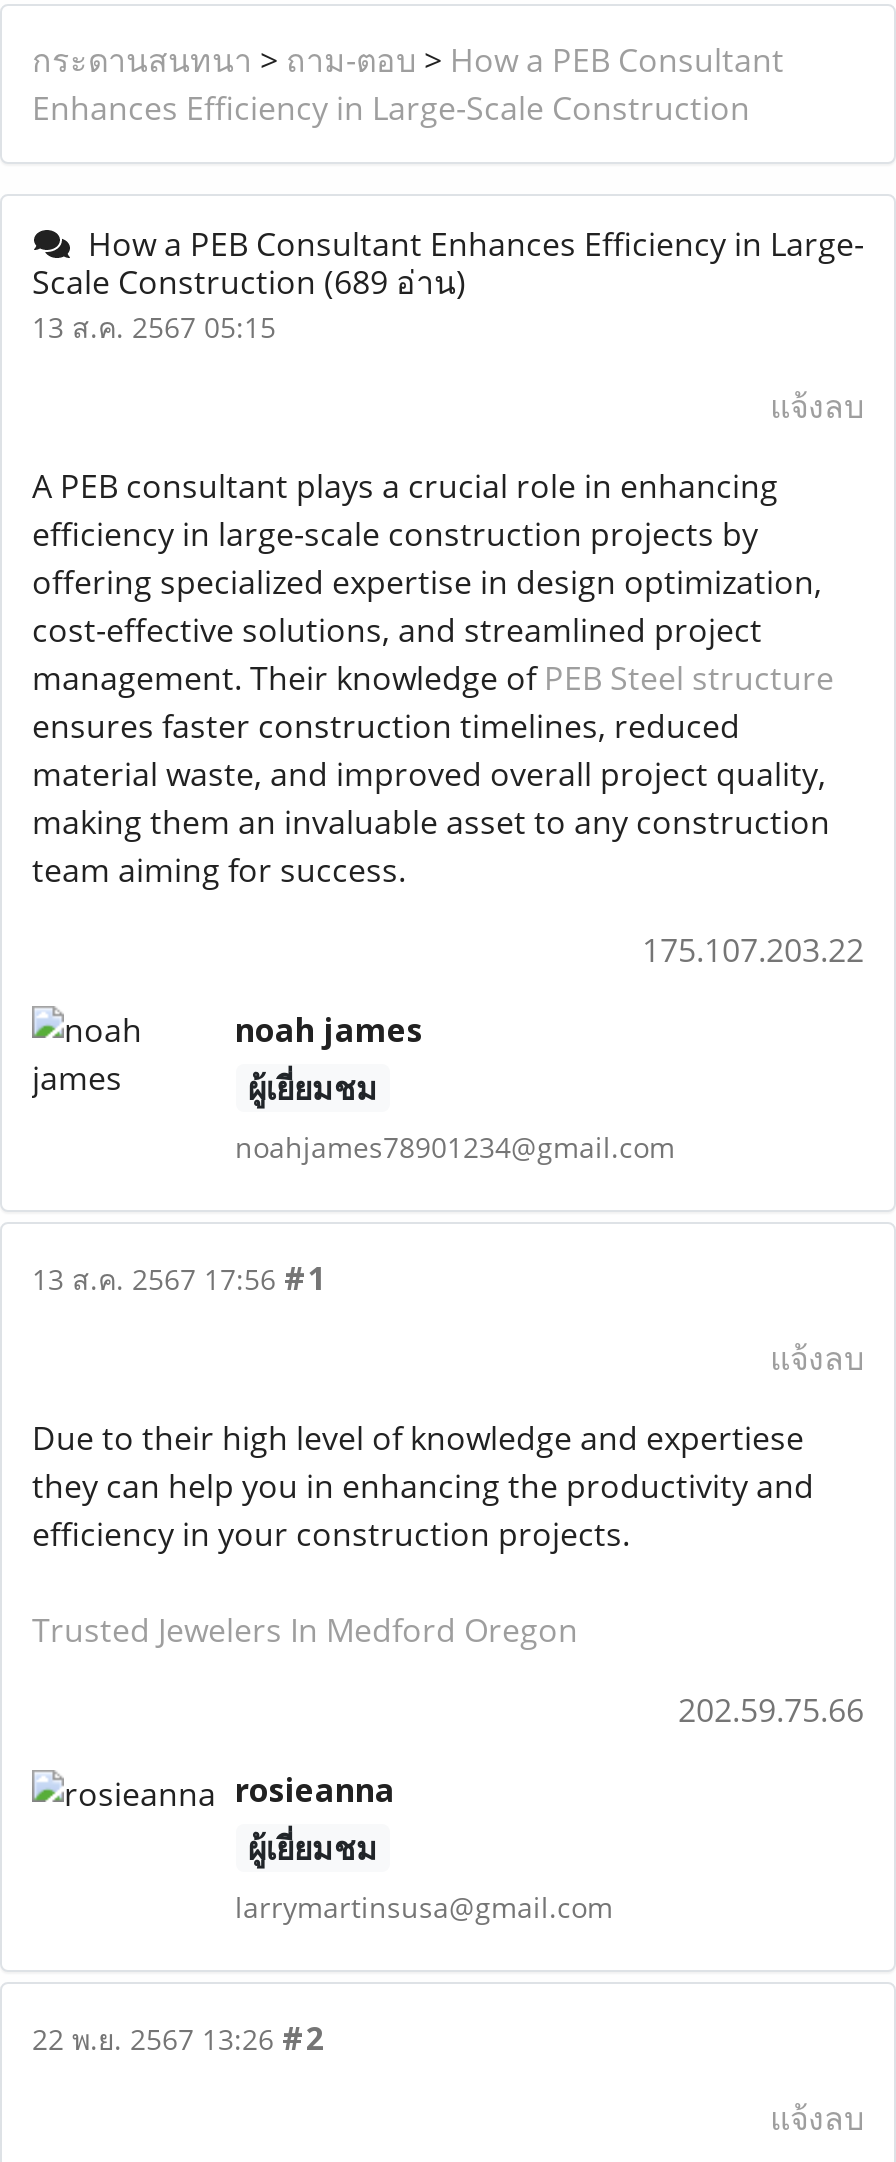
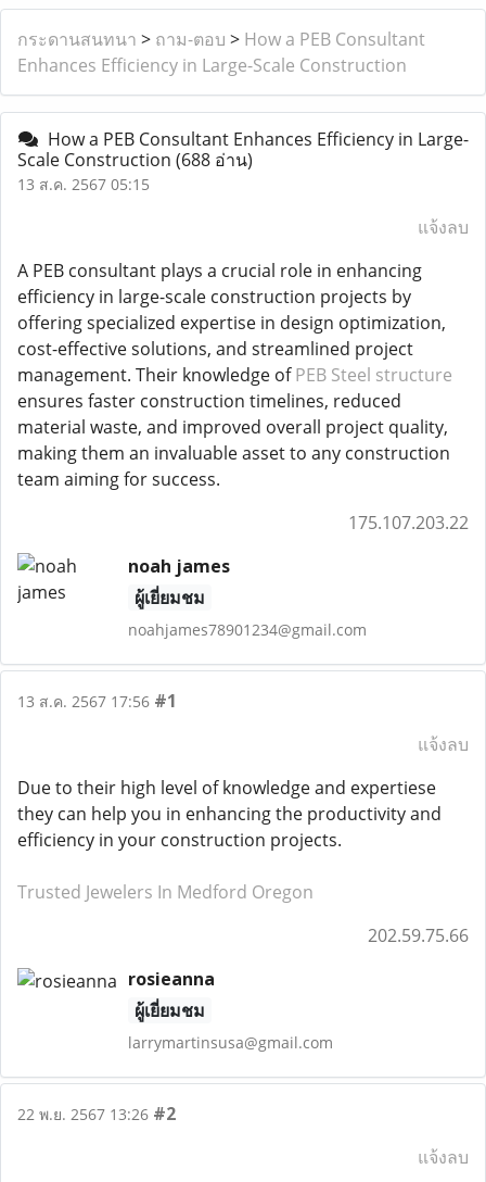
- Scale Construction (689 อ่าน)
+ Scale Construction (688 อ่าน)
